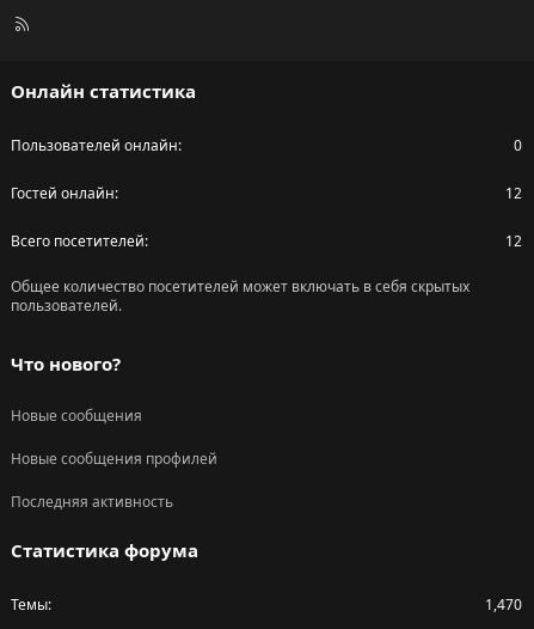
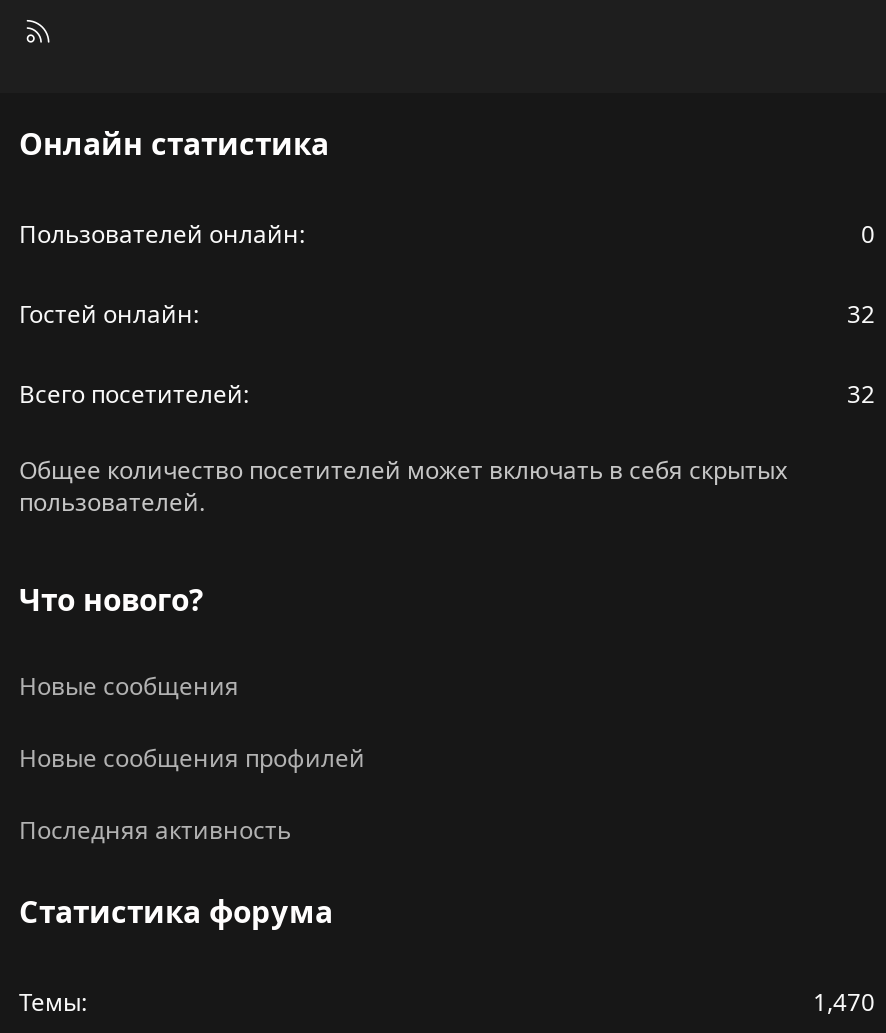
- 12
+ 32

- 12
+ 32
